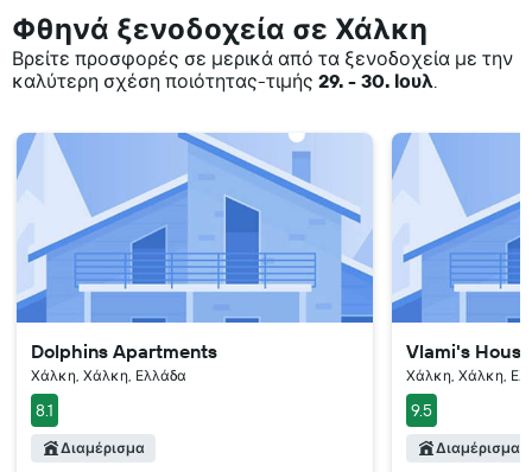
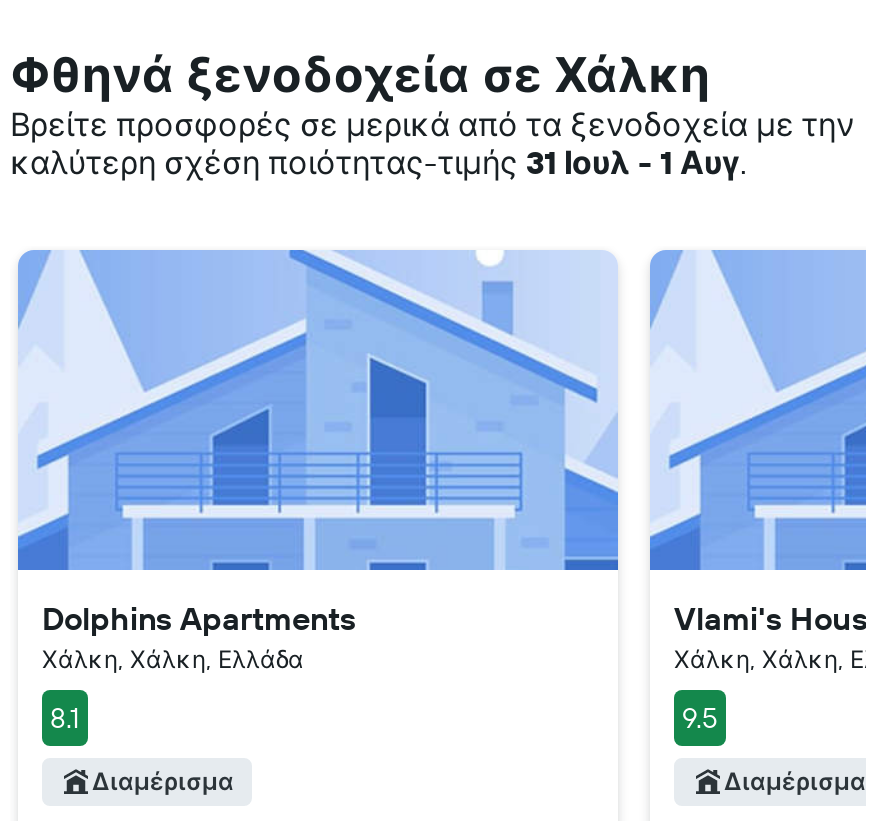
- καλύτερη σχέση ποιότητας-τιμής 29. - 30. Ιουλ.
+ καλύτερη σχέση ποιότητας-τιμής 31 Ιουλ - 1 Αυγ.
